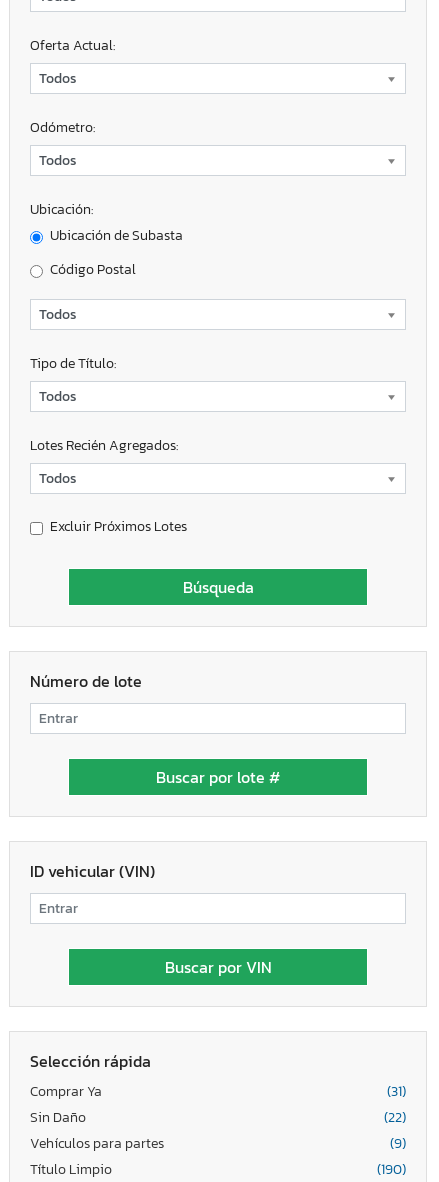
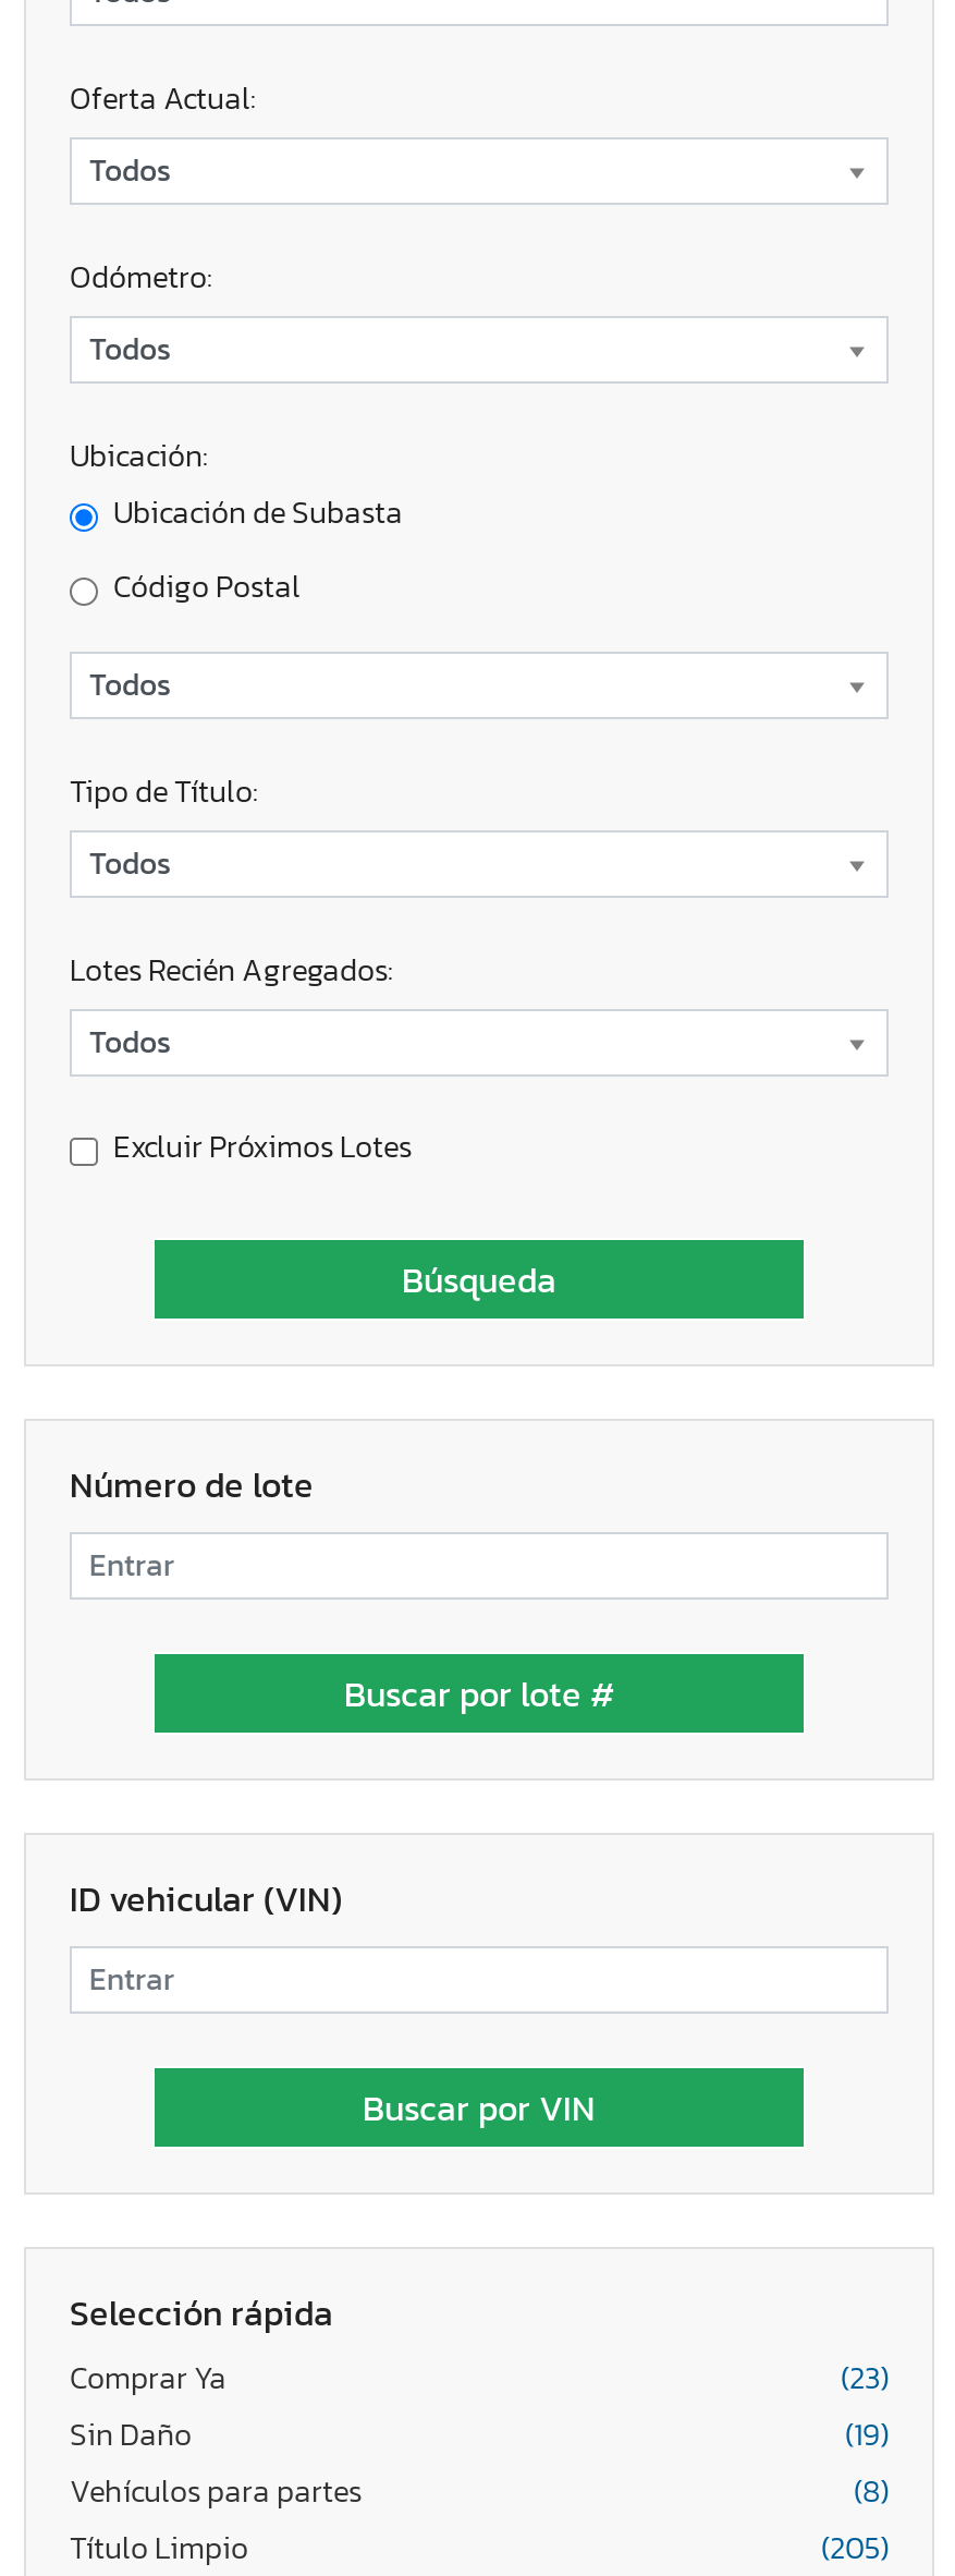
- (31)
+ (23)

- (22)
+ (19)

- (9)
+ (8)

- (190)
+ (205)
